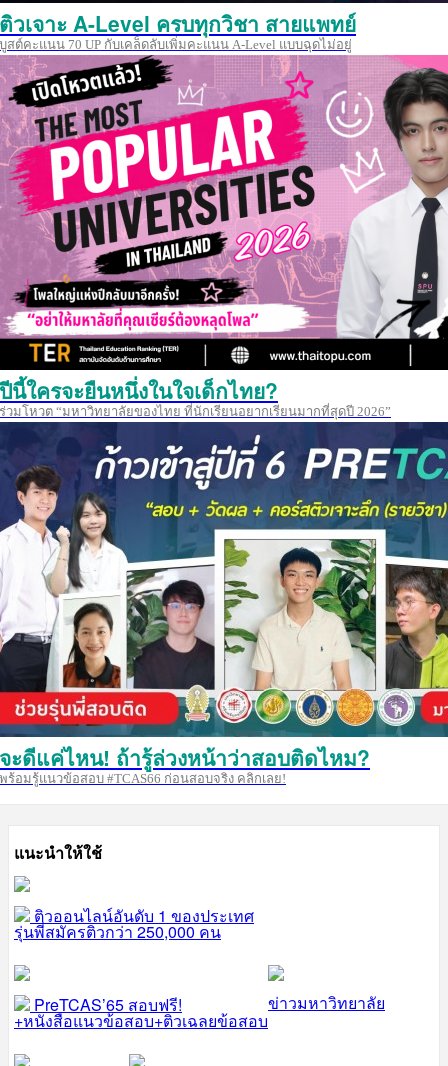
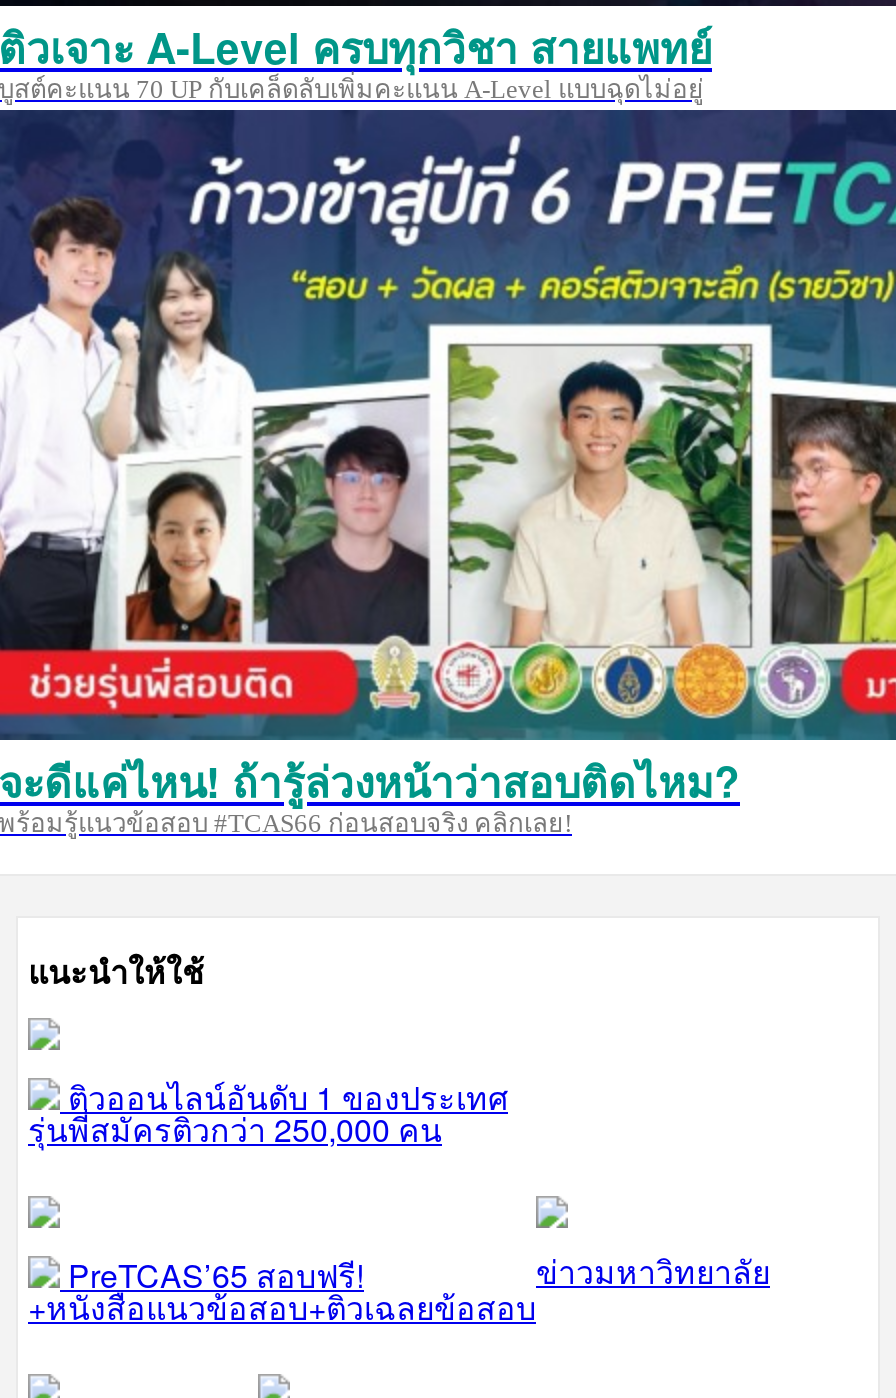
- [image]
- ปีนี้ใครจะยืนหนึ่งในใจเด็กไทย?
- ร่วมโหวต “มหาวิทยาลัยของไทย ที่นักเรียนอยากเรียนมากที่สุดปี 2026”
